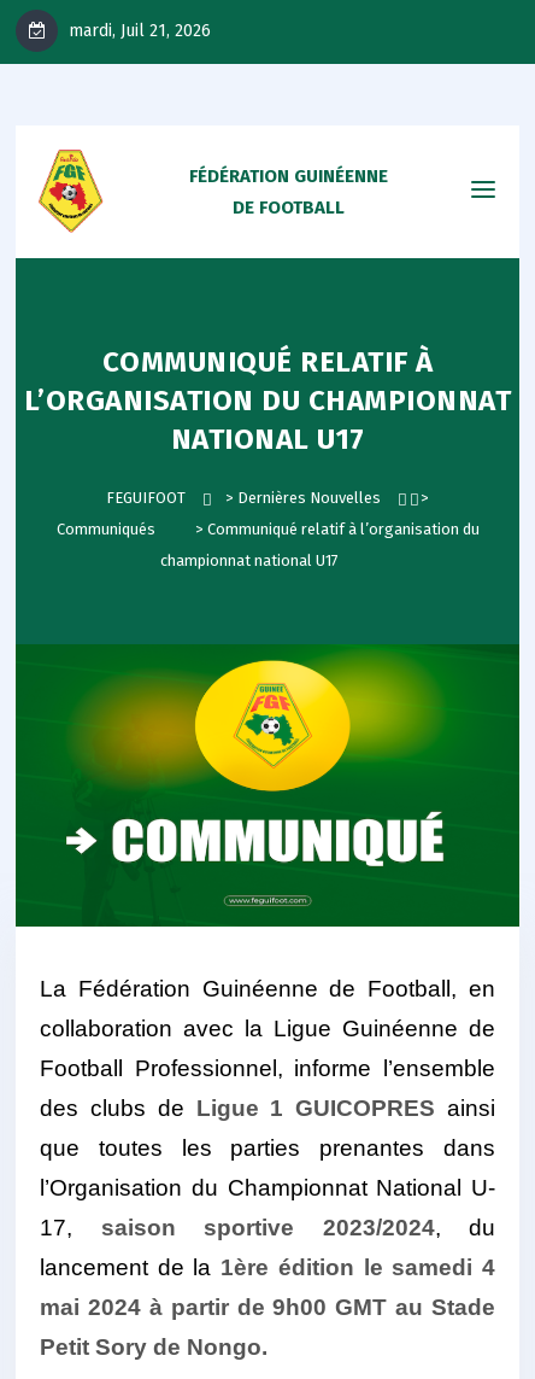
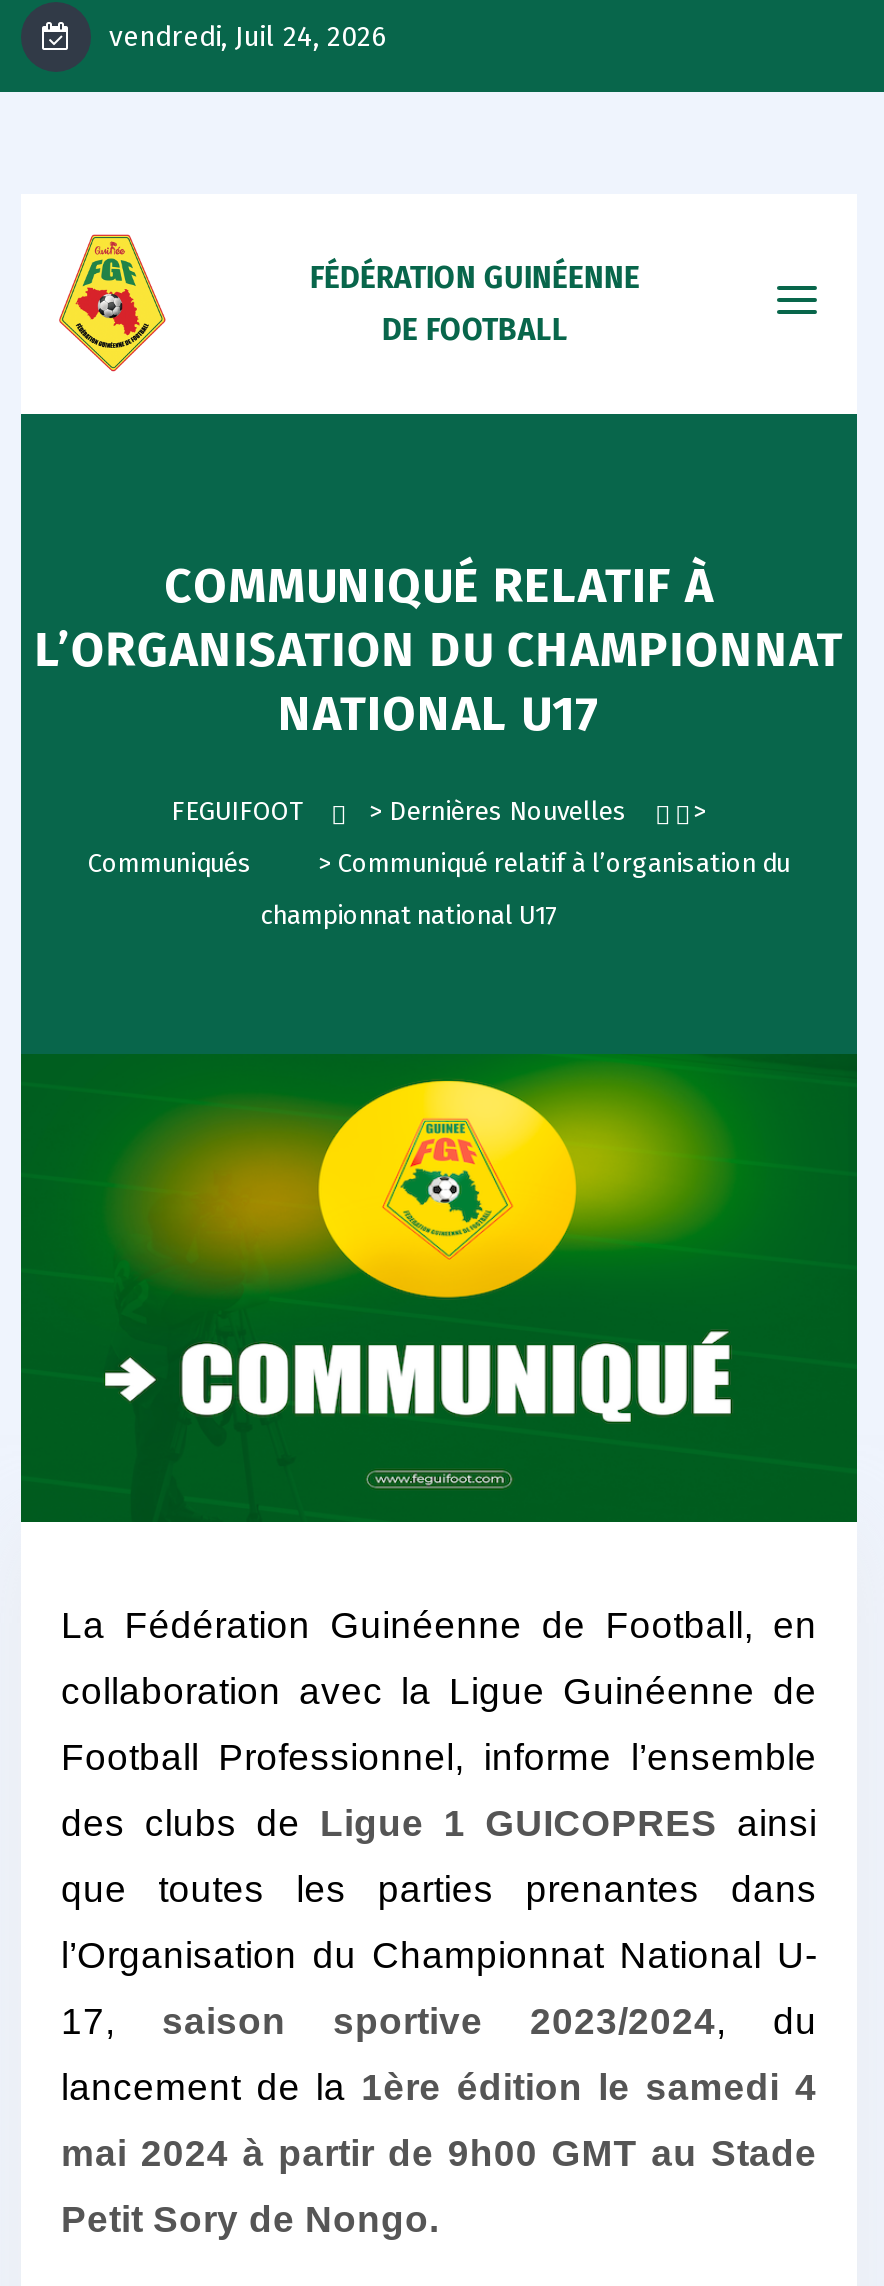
- mardi, Juil 21, 2026
+ vendredi, Juil 24, 2026
